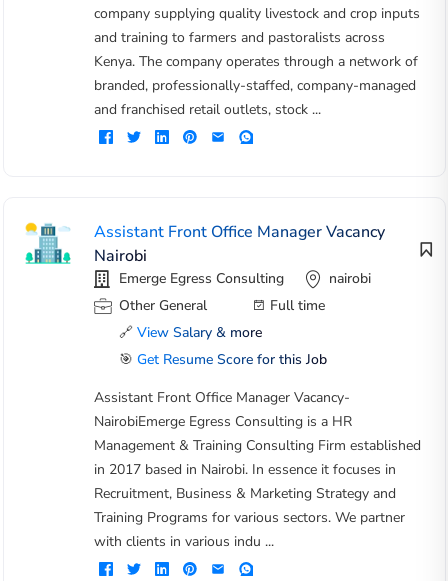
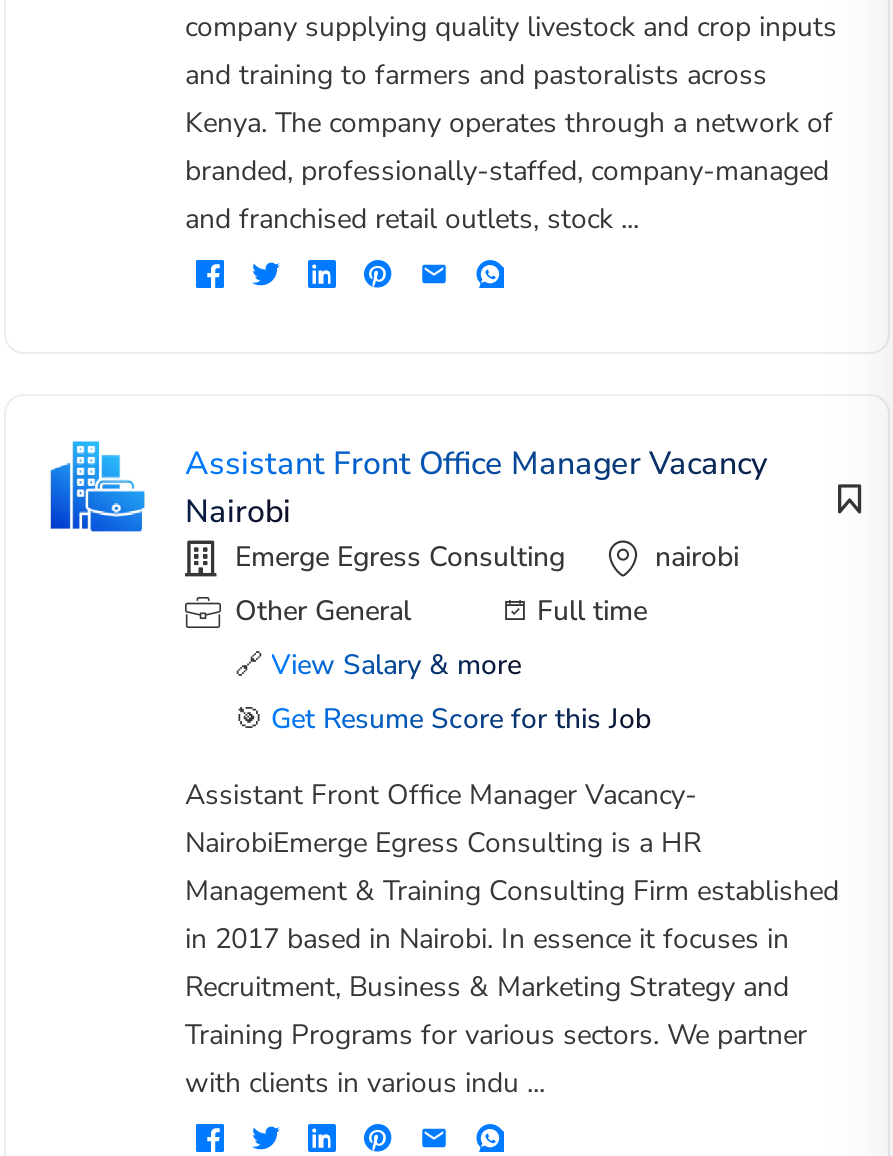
- [image]
+ [image]
